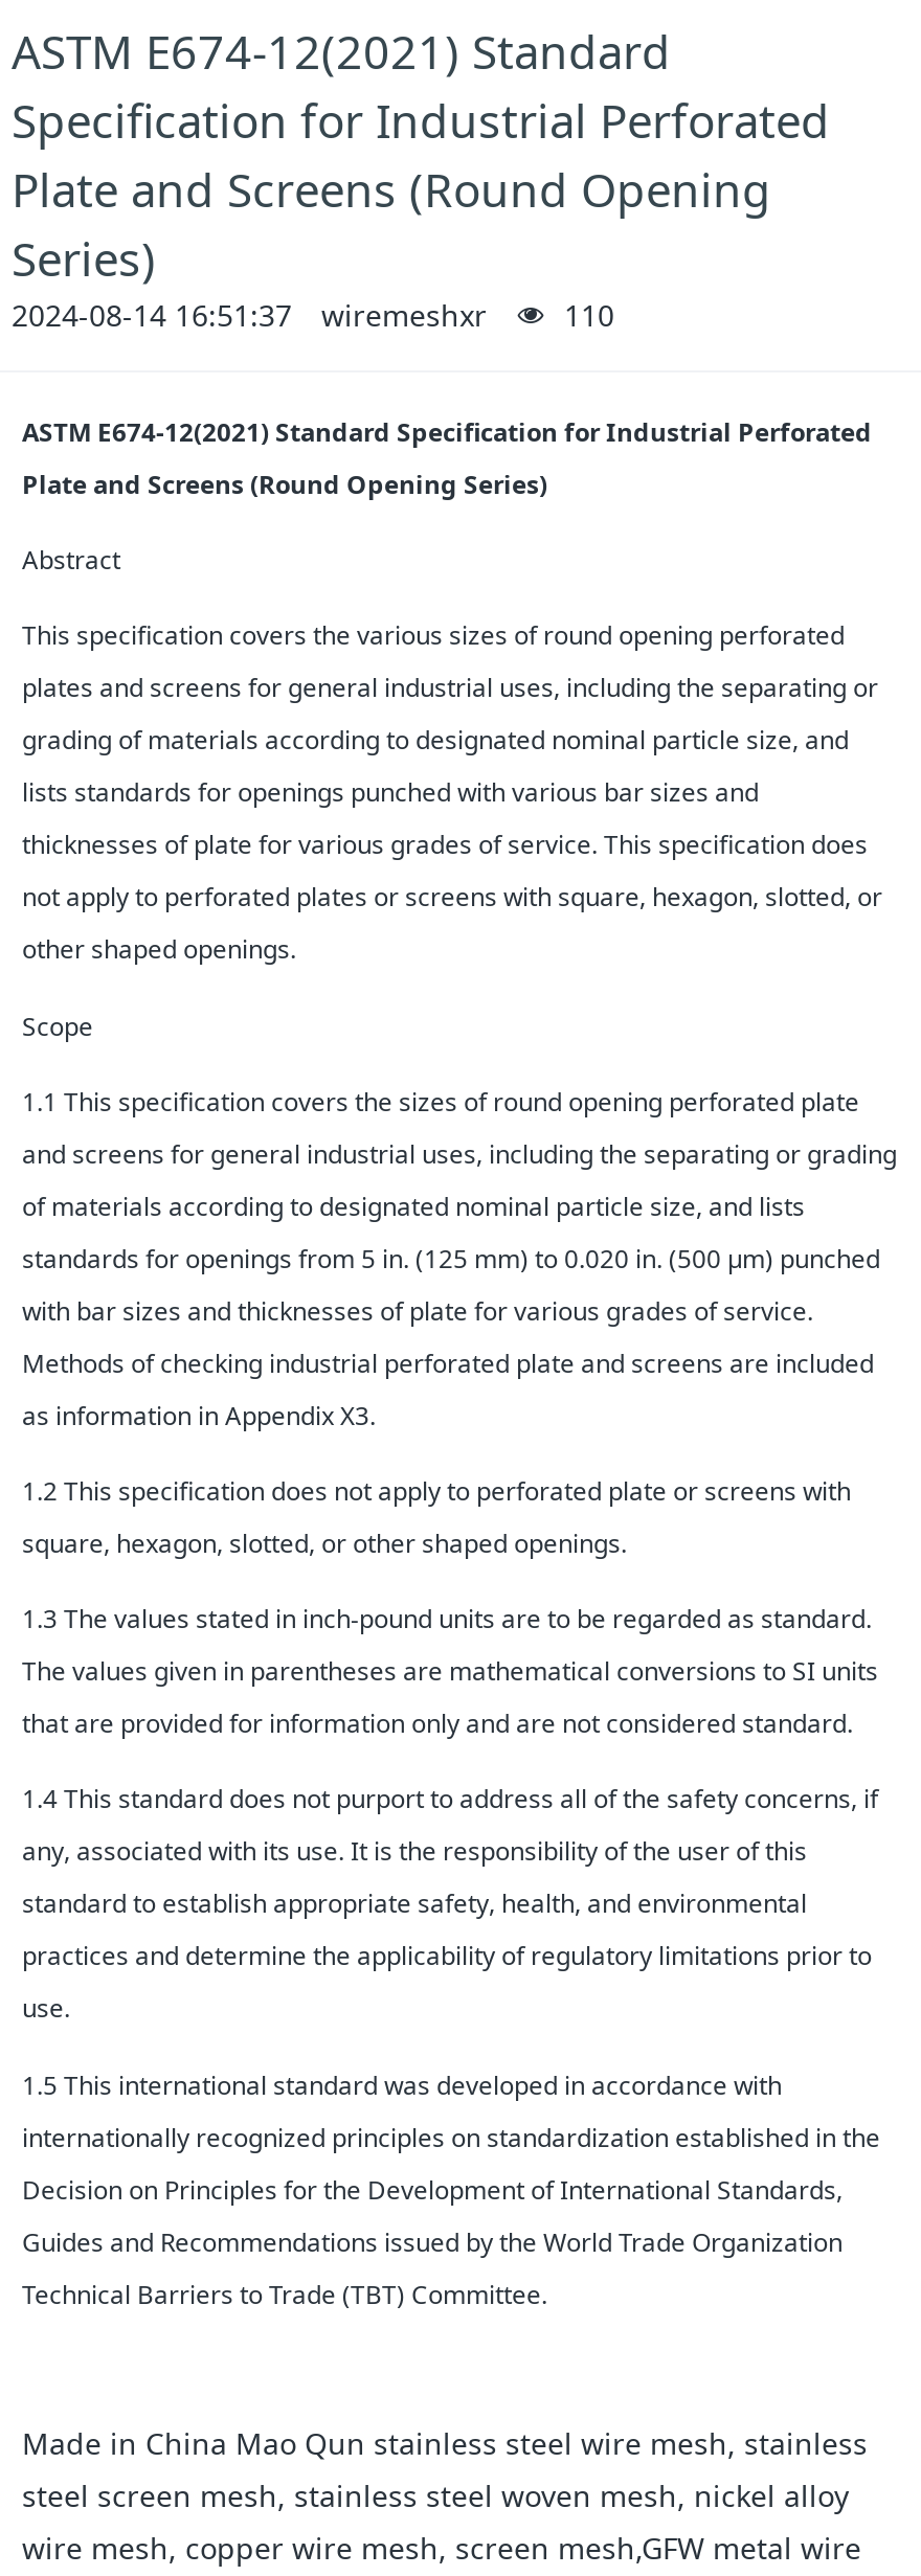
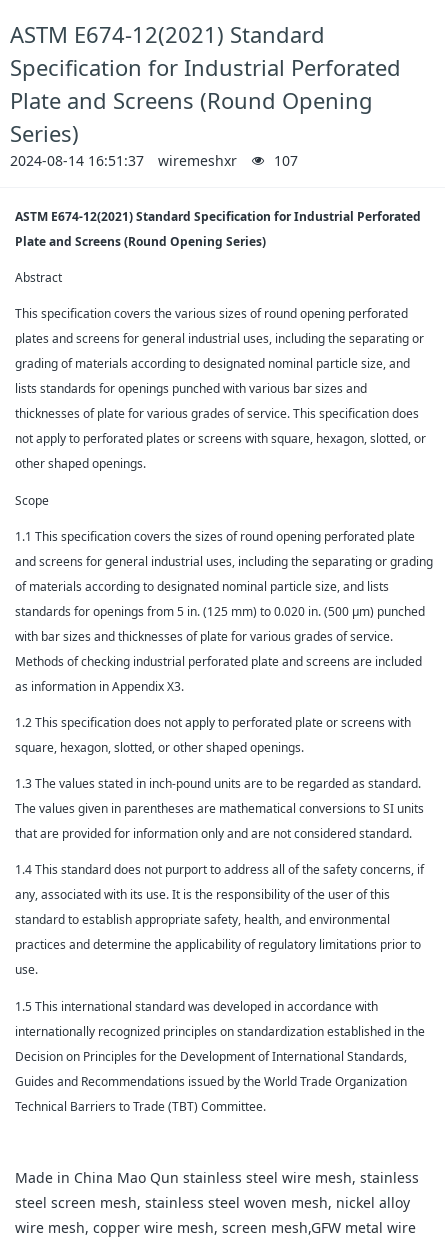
- 2024-08-14 16:51:37 wiremeshxr 110
+ 2024-08-14 16:51:37 wiremeshxr 107
